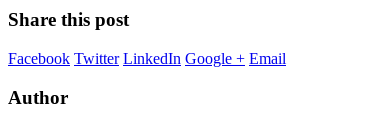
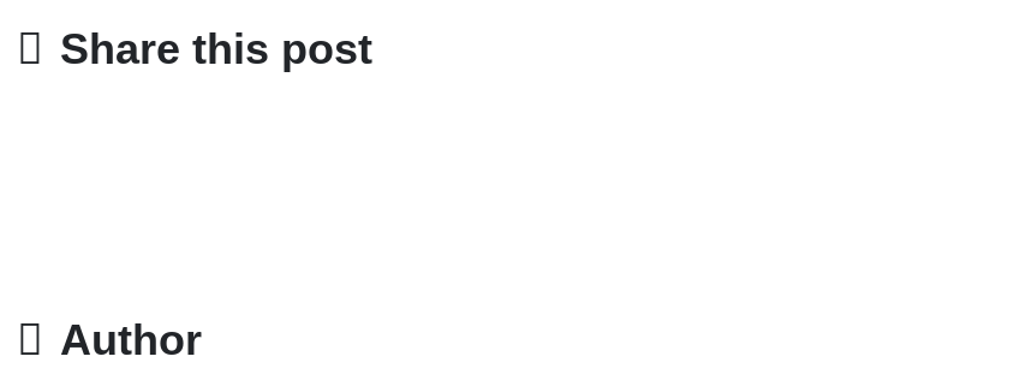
- Facebook Twitter LinkedIn Google + Email
